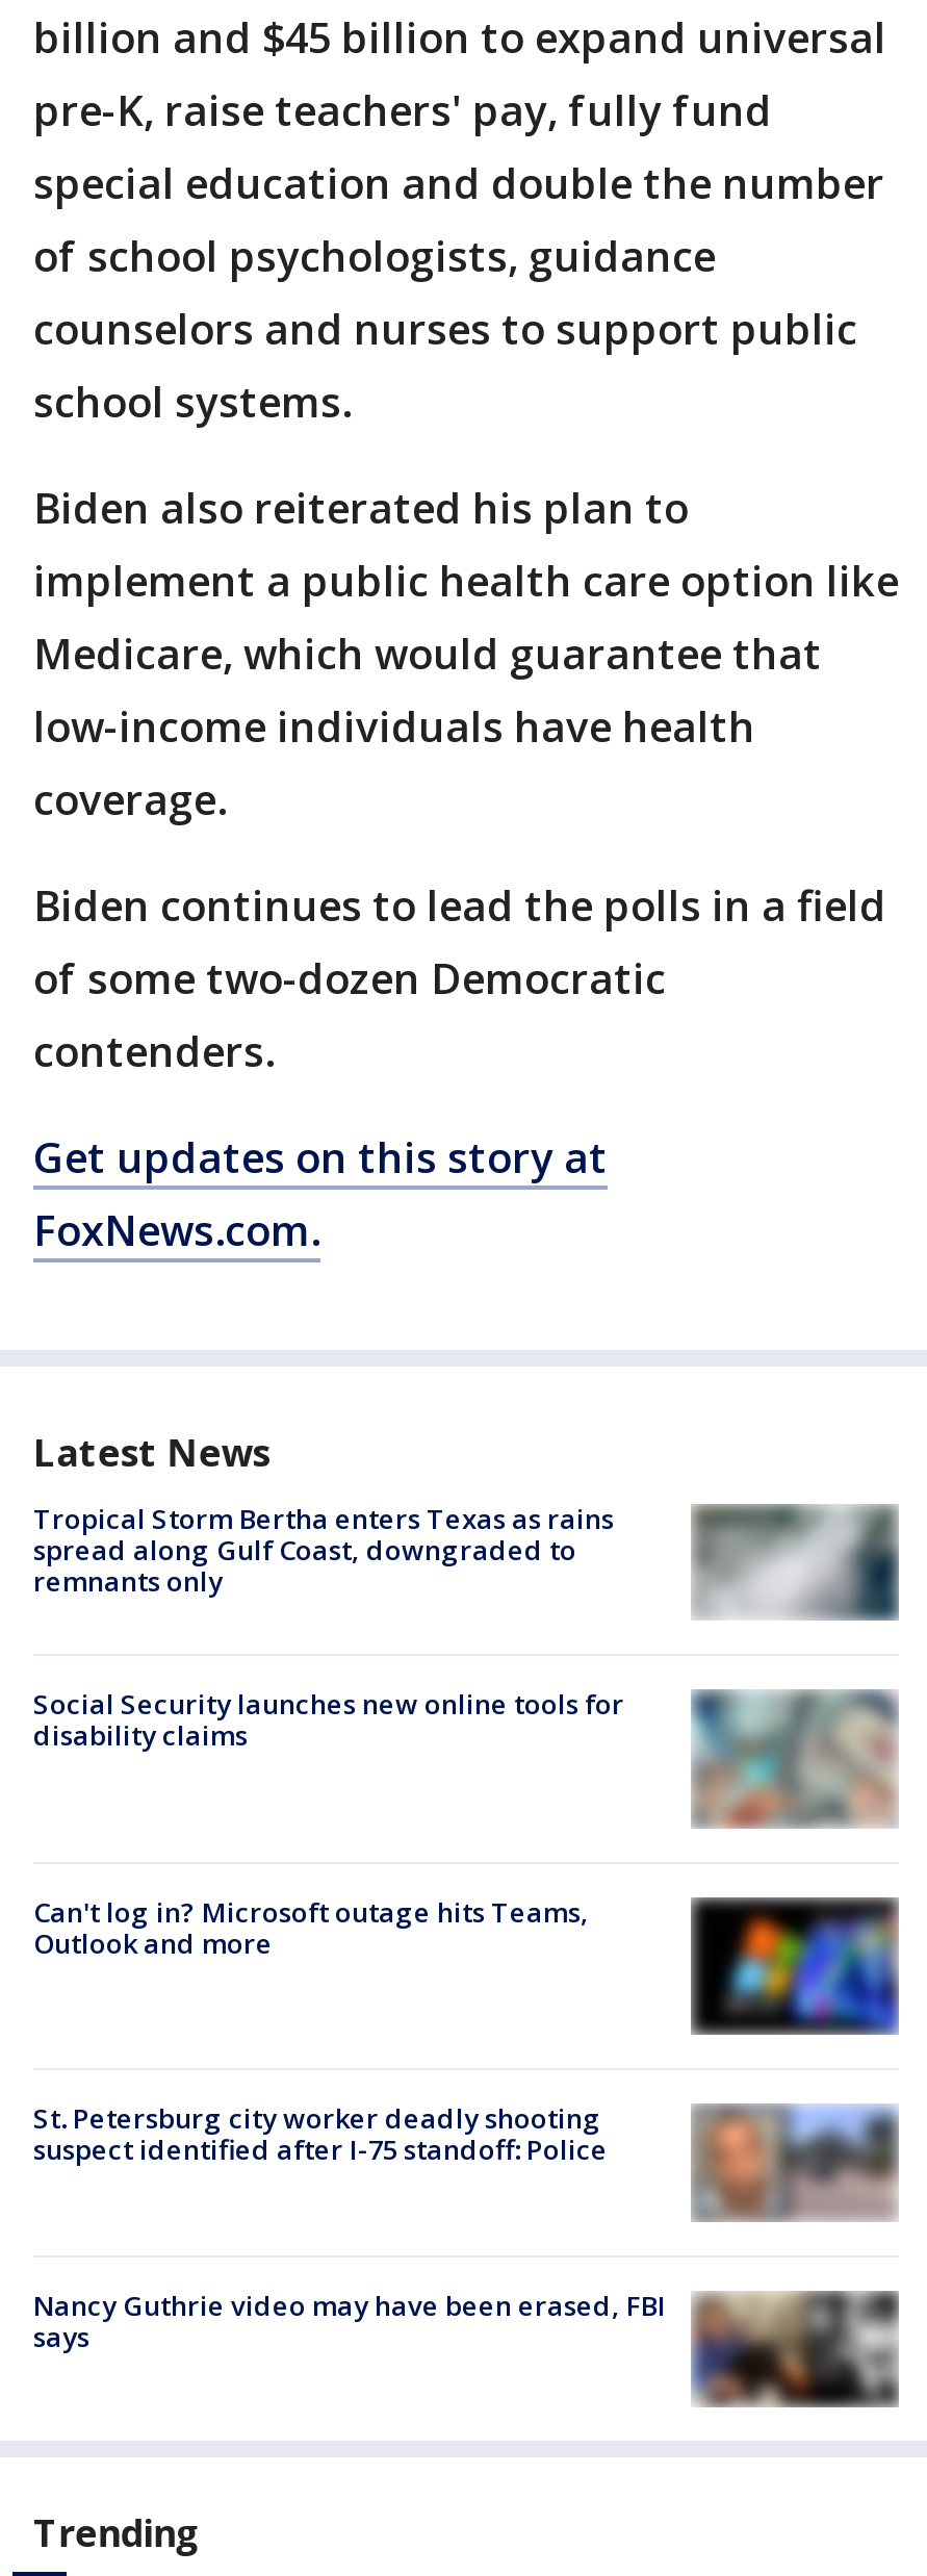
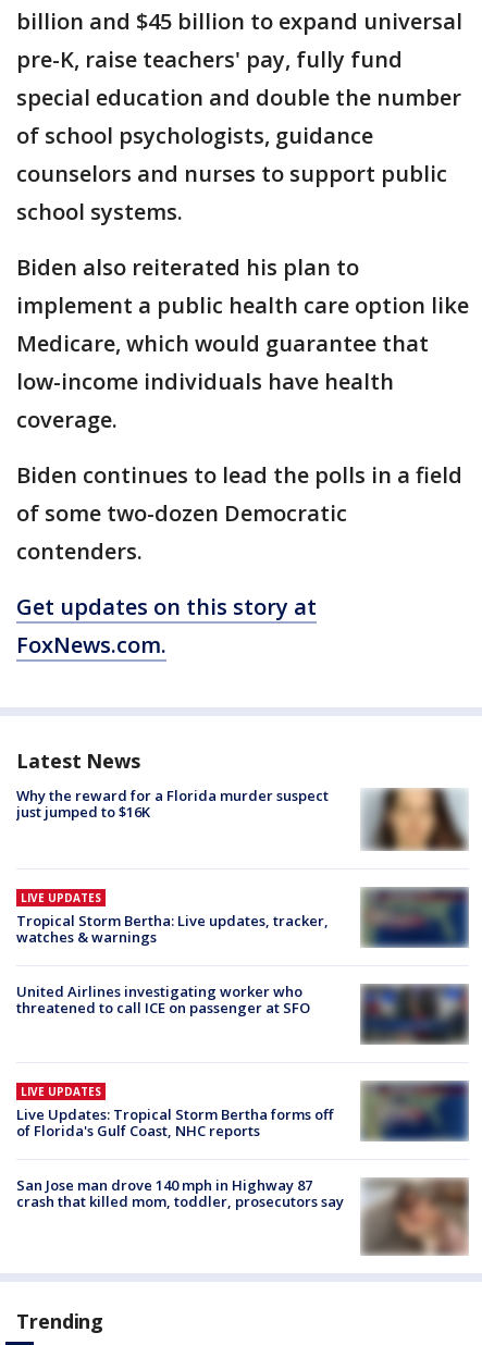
- [image]
- Tropical Storm Bertha enters Texas as rains
- spread along Gulf Coast, downgraded to
- remnants only
+ [image]
+ Why the reward for a Florida murder suspect
+ just jumped to $16K

- [image]
- Social Security launches new online tools for
- disability claims
+ [image]
+ LIVE UPDATES
+ Tropical Storm Bertha: Live updates, tracker,
+ watches & warnings

- Can't log in? Microsoft outage hits Teams,
- Outlook and more
+ United Airlines investigating worker who
+ threatened to call ICE on passenger at SFO

- [image]
+ [image]

- [image]
- St. Petersburg city worker deadly shooting
- suspect identified after I-75 standoff: Police
+ [image]
+ LIVE UPDATES
+ Live Updates: Tropical Storm Bertha forms off
+ of Florida's Gulf Coast, NHC reports

- [image]
- Nancy Guthrie video may have been erased, FBI
- says
+ [image]
+ San Jose man drove 140 mph in Highway 87
+ crash that killed mom, toddler, prosecutors say
